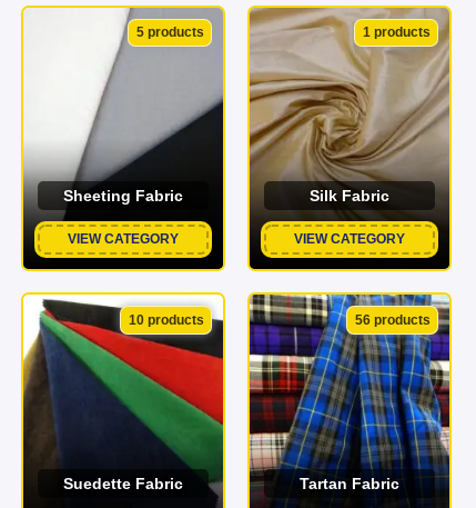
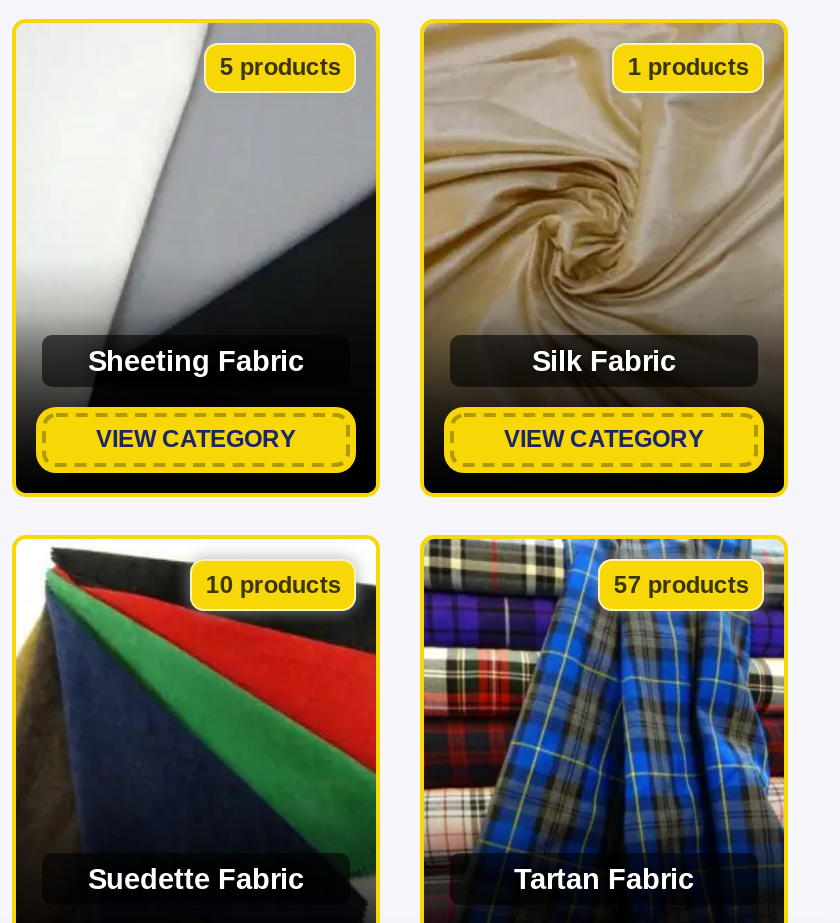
- 56 products
+ 57 products
